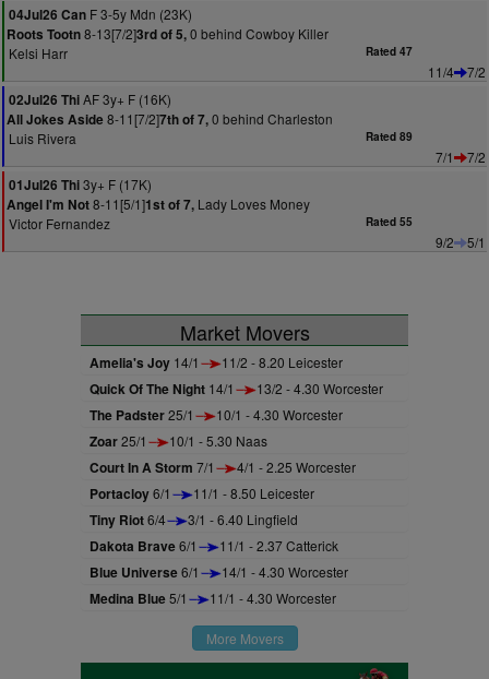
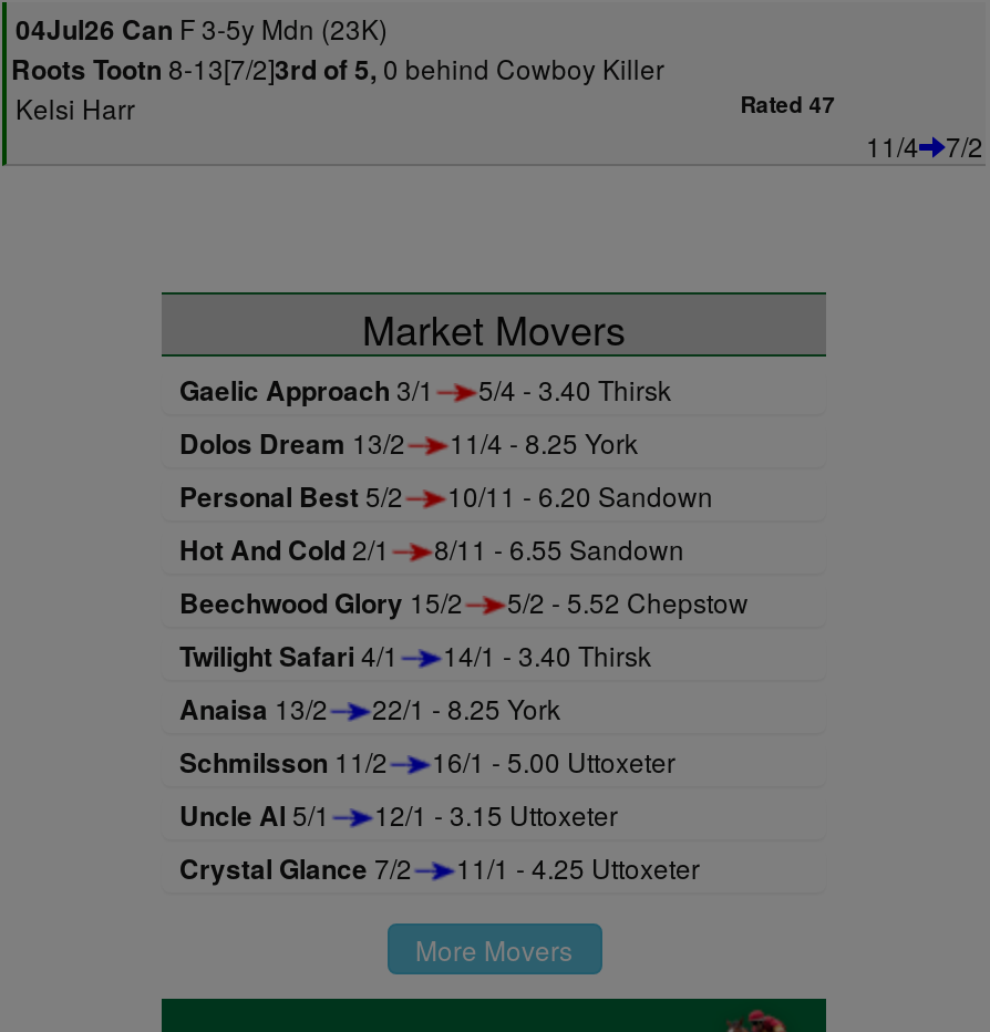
- 02Jul26 ThiAF 3y+ F (16K)
- All Jokes Aside 8-11[7/2]7th of 7,0 behind Charleston
- Luis Rivera
- Rated 89
- 7/1
- 7/2
- 01Jul26 Thi3y+ F (17K)
- Angel I'm Not8-11[5/1]1st of 7, Lady Loves Money
- Victor Fernandez
- Rated 55
- 9/2
- 5/1

- Amelia's Joy 14/1
- 11/2 - 8.20 Leicester
- Quick Of The Night 14/1
- 13/2 - 4.30 Worcester
- The Padster 25/1
- 10/1 - 4.30 Worcester
- Zoar 25/1
- 10/1 - 5.30 Naas
- Court In A Storm 7/1
- 4/1 - 2.25 Worcester
- Portacloy 6/1
- 11/1 - 8.50 Leicester
- Tiny Riot 6/4
- 3/1 - 6.40 Lingfield
- Dakota Brave 6/1
- 11/1 - 2.37 Catterick
- Blue Universe 6/1
- 14/1 - 4.30 Worcester
- Medina Blue 5/1
- 11/1 - 4.30 Worcester
+ Gaelic Approach 3/1
+ 5/4 - 3.40 Thirsk
+ Dolos Dream 13/2
+ 11/4 - 8.25 York
+ Personal Best 5/2
+ 10/11 - 6.20 Sandown
+ Hot And Cold 2/1
+ 8/11 - 6.55 Sandown
+ Beechwood Glory 15/2
+ 5/2 - 5.52 Chepstow
+ Twilight Safari 4/1
+ 14/1 - 3.40 Thirsk
+ Anaisa 13/2
+ 22/1 - 8.25 York
+ Schmilsson 11/2
+ 16/1 - 5.00 Uttoxeter
+ Uncle Al 5/1
+ 12/1 - 3.15 Uttoxeter
+ Crystal Glance 7/2
+ 11/1 - 4.25 Uttoxeter
